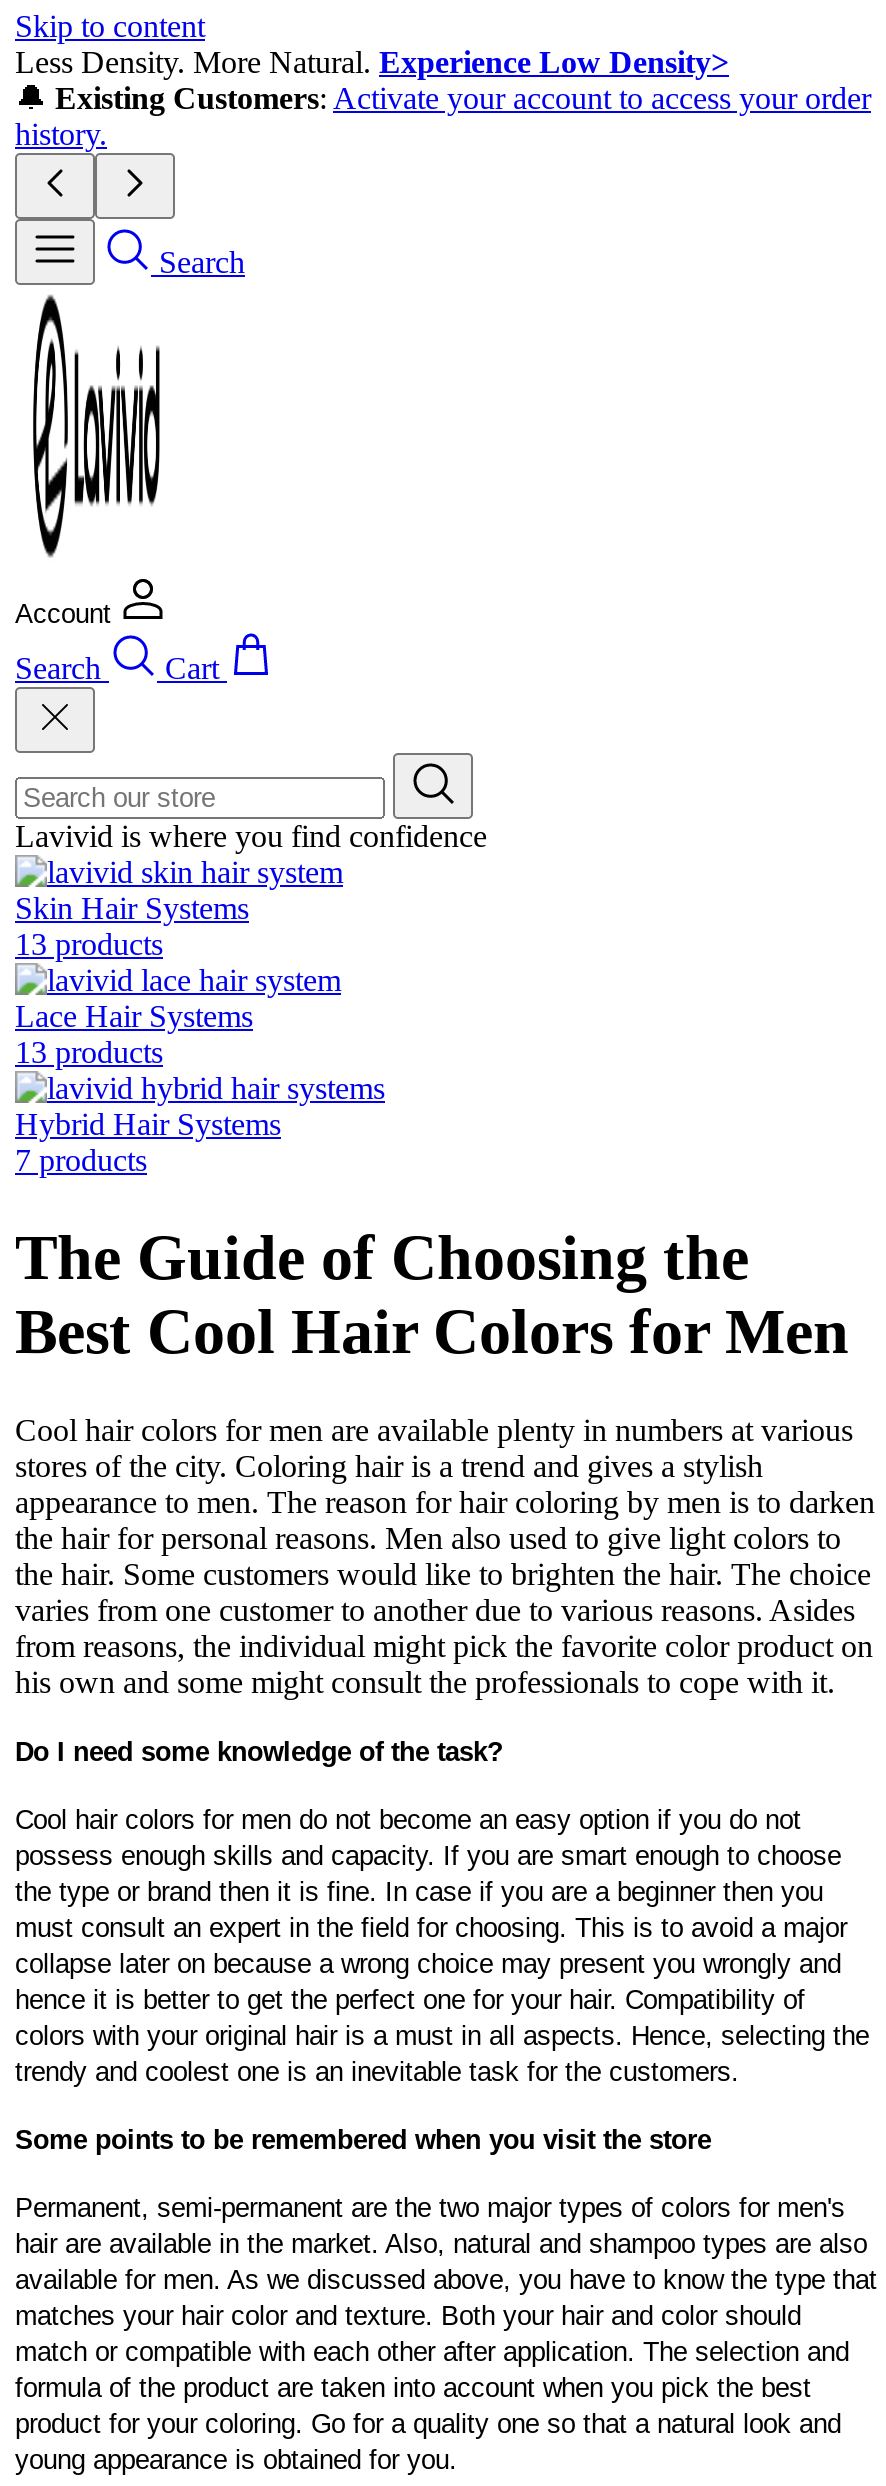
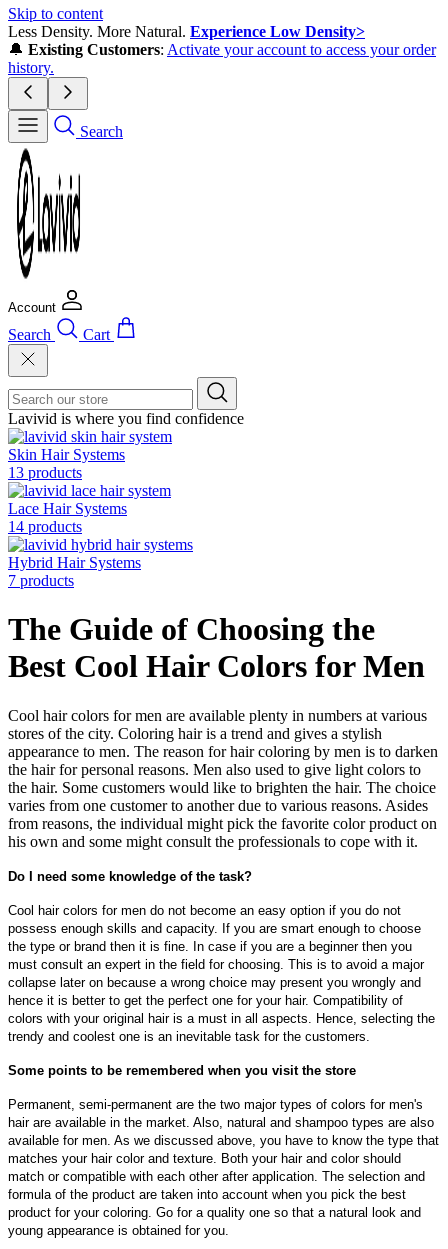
- 13 products
+ 14 products
